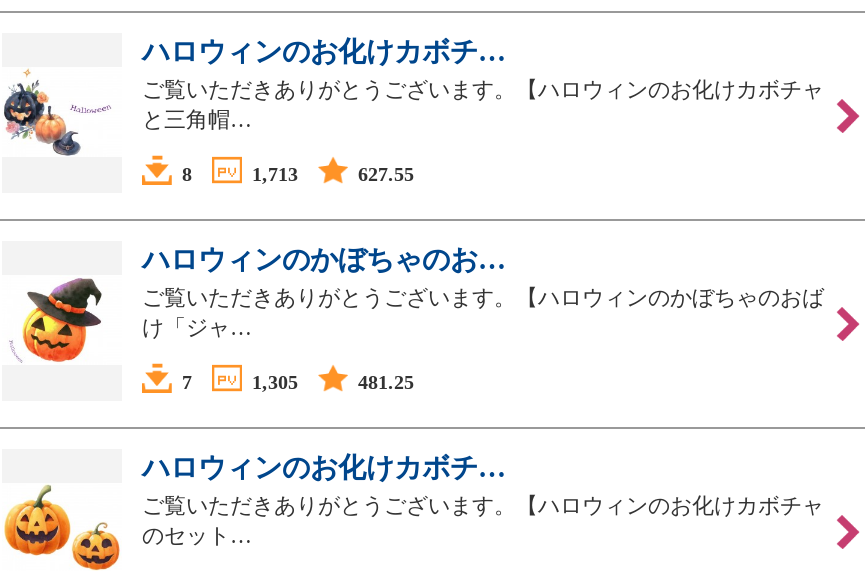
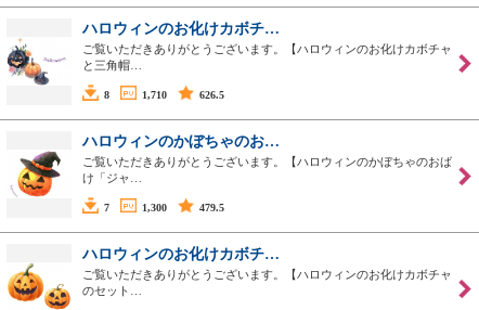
- 1,713
+ 1,710

- 627.55
+ 626.5

- 1,305
+ 1,300

- 481.25
+ 479.5
